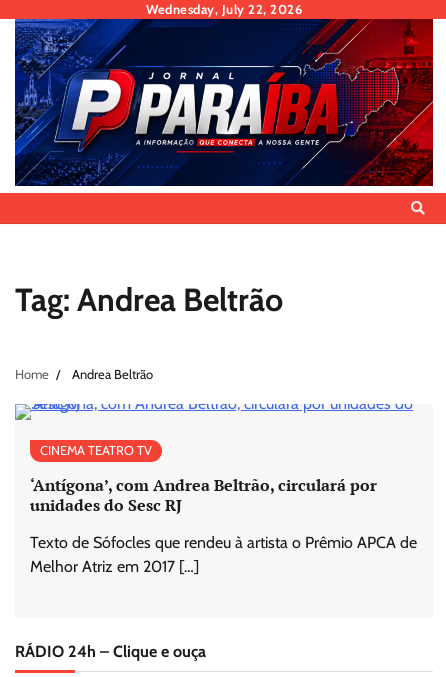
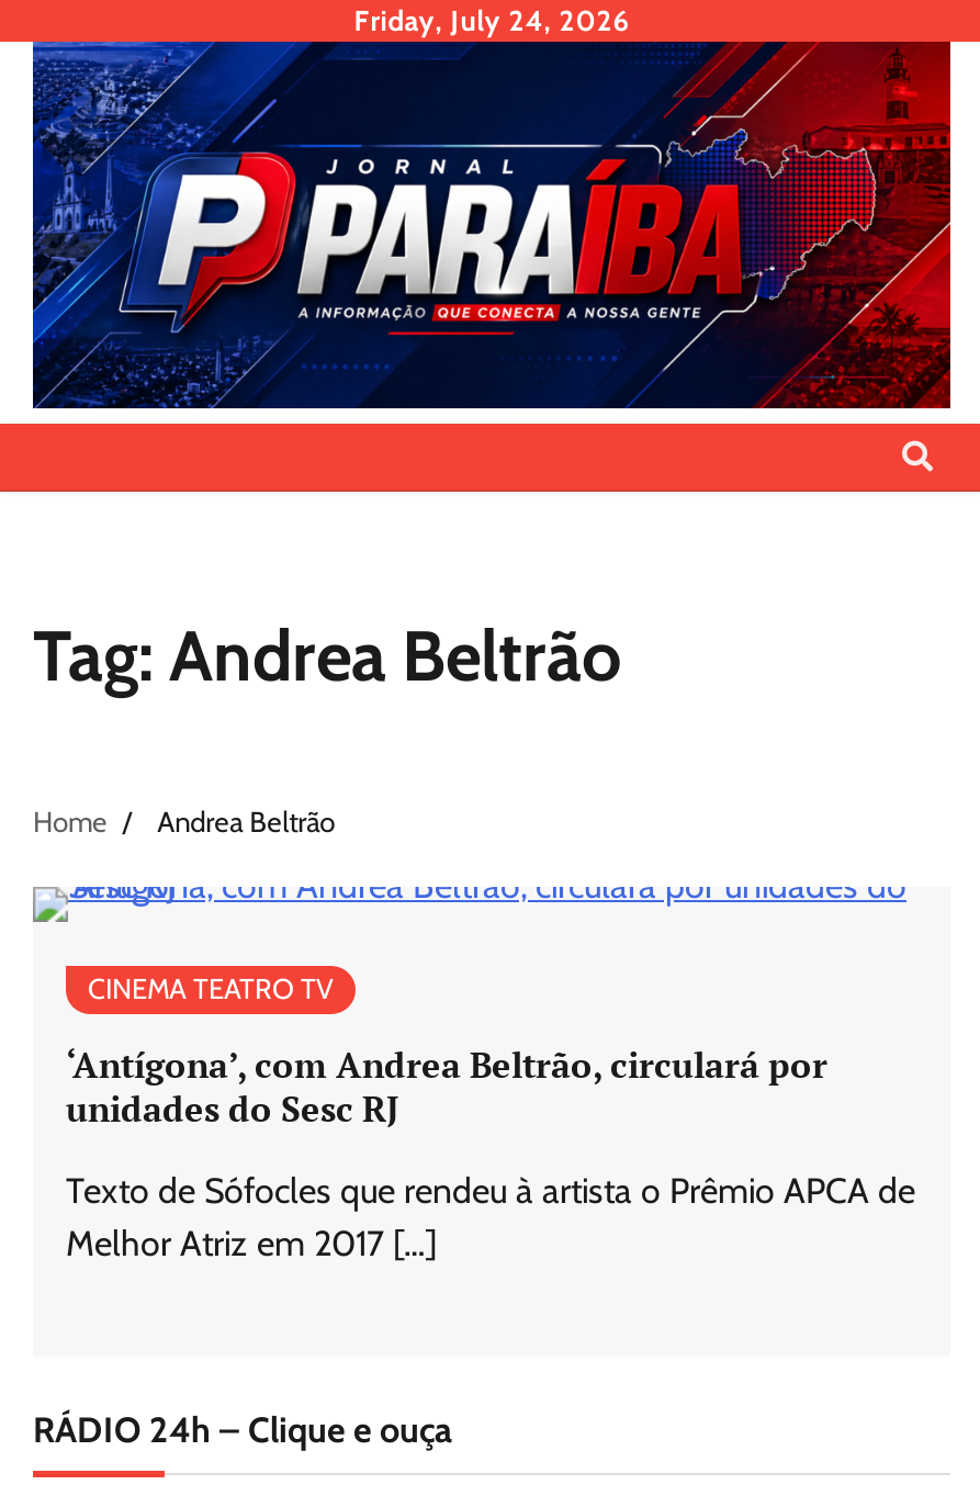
- Wednesday, July 22, 2026
+ Friday, July 24, 2026
